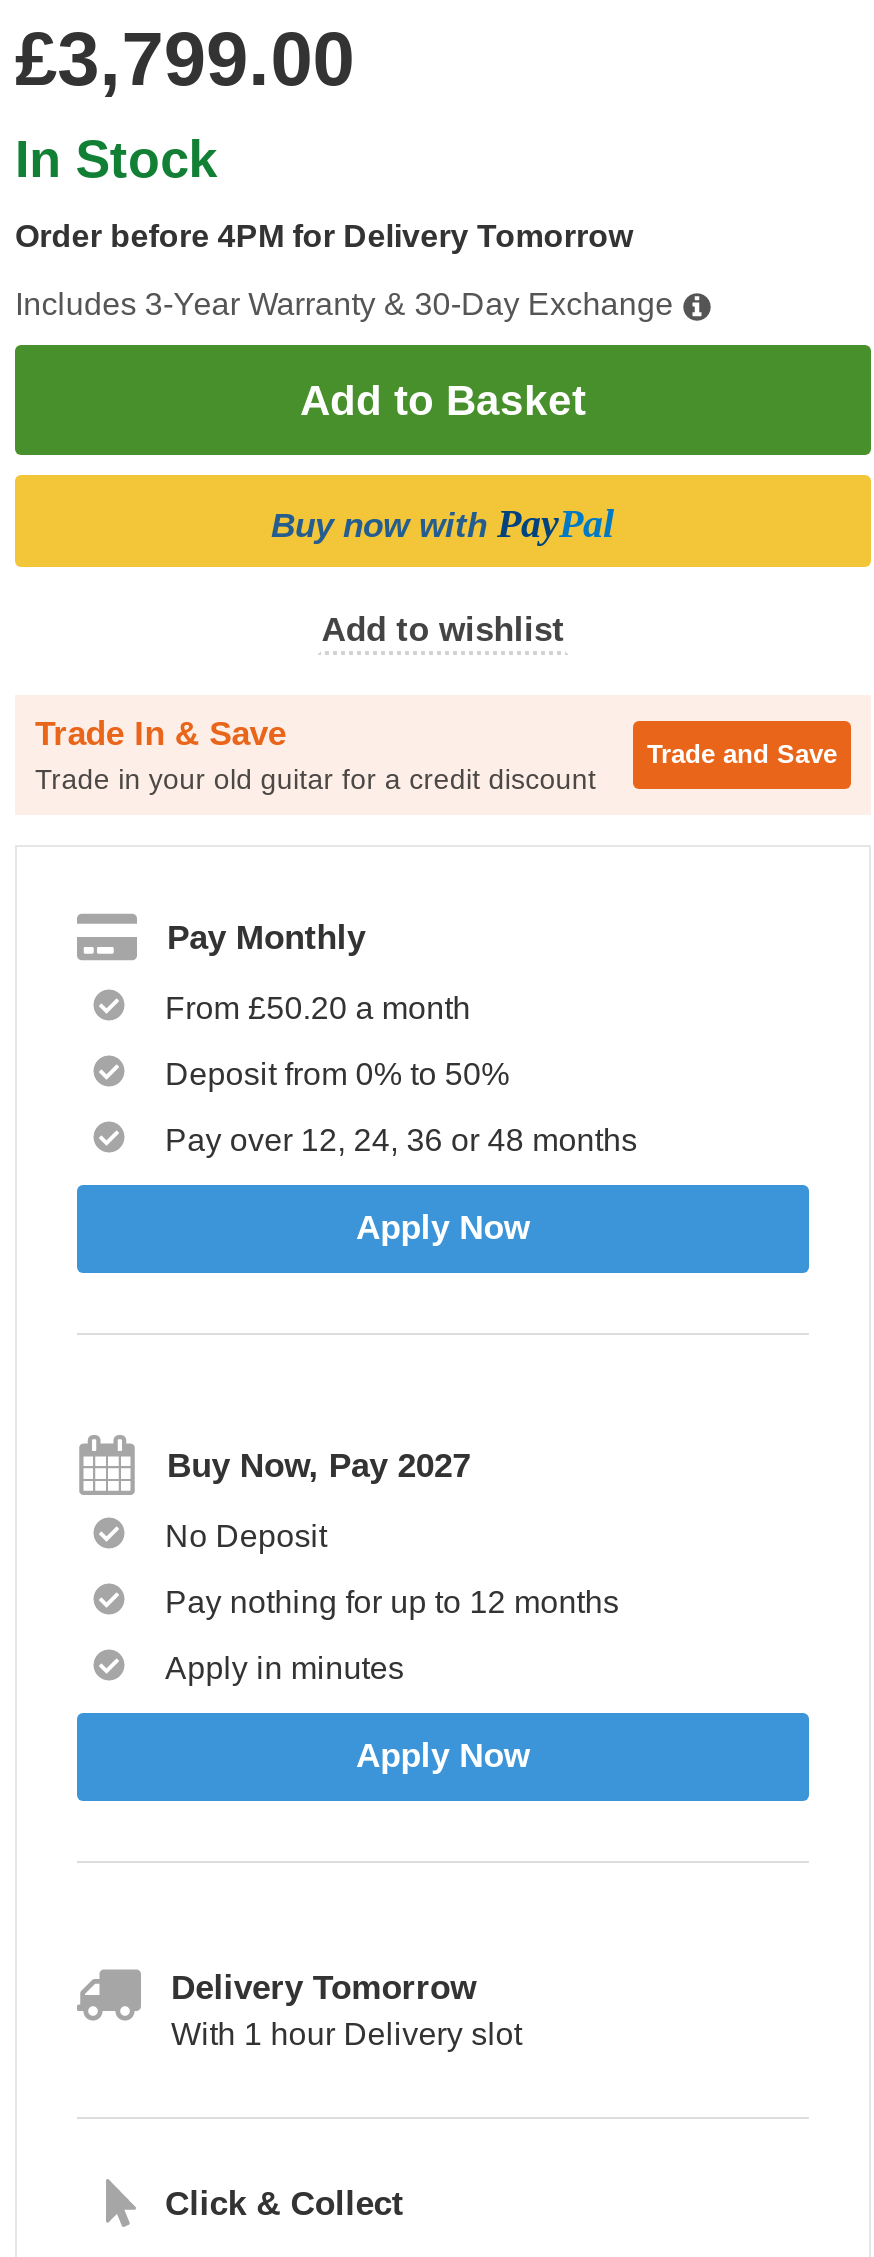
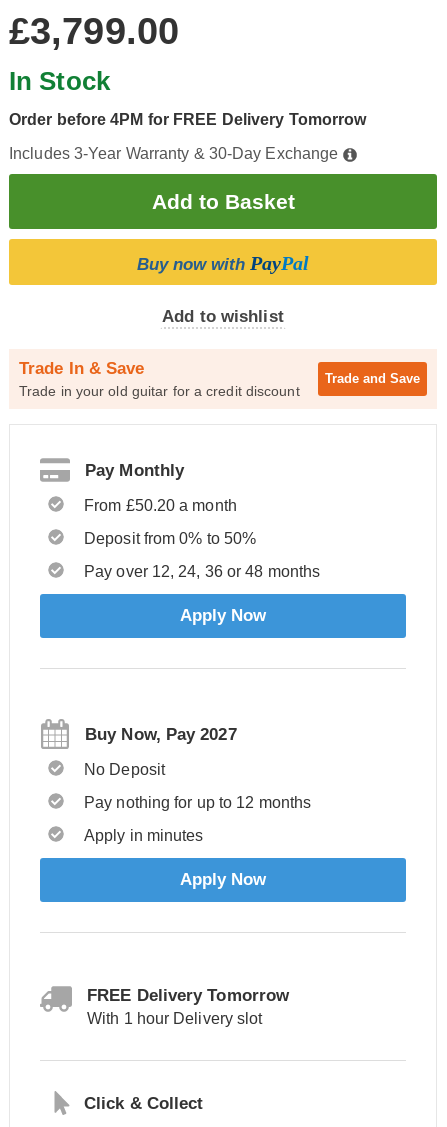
- Order before 4PM for Delivery Tomorrow
+ Order before 4PM for FREE Delivery Tomorrow

- Delivery Tomorrow
+ FREE Delivery Tomorrow
